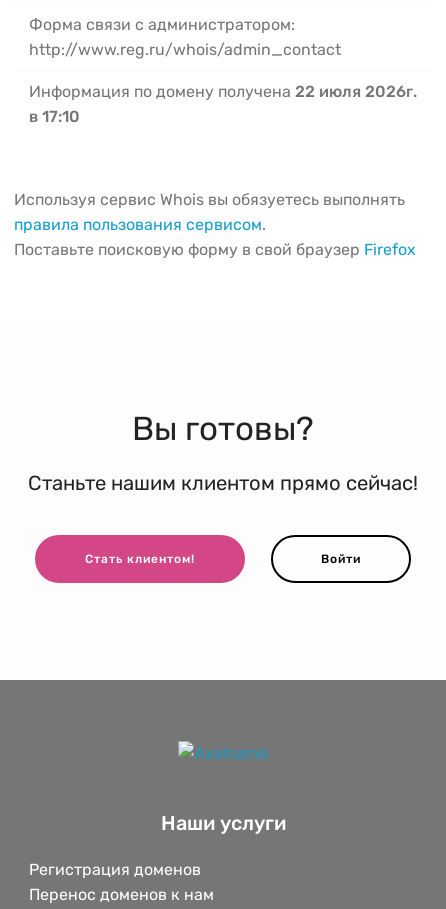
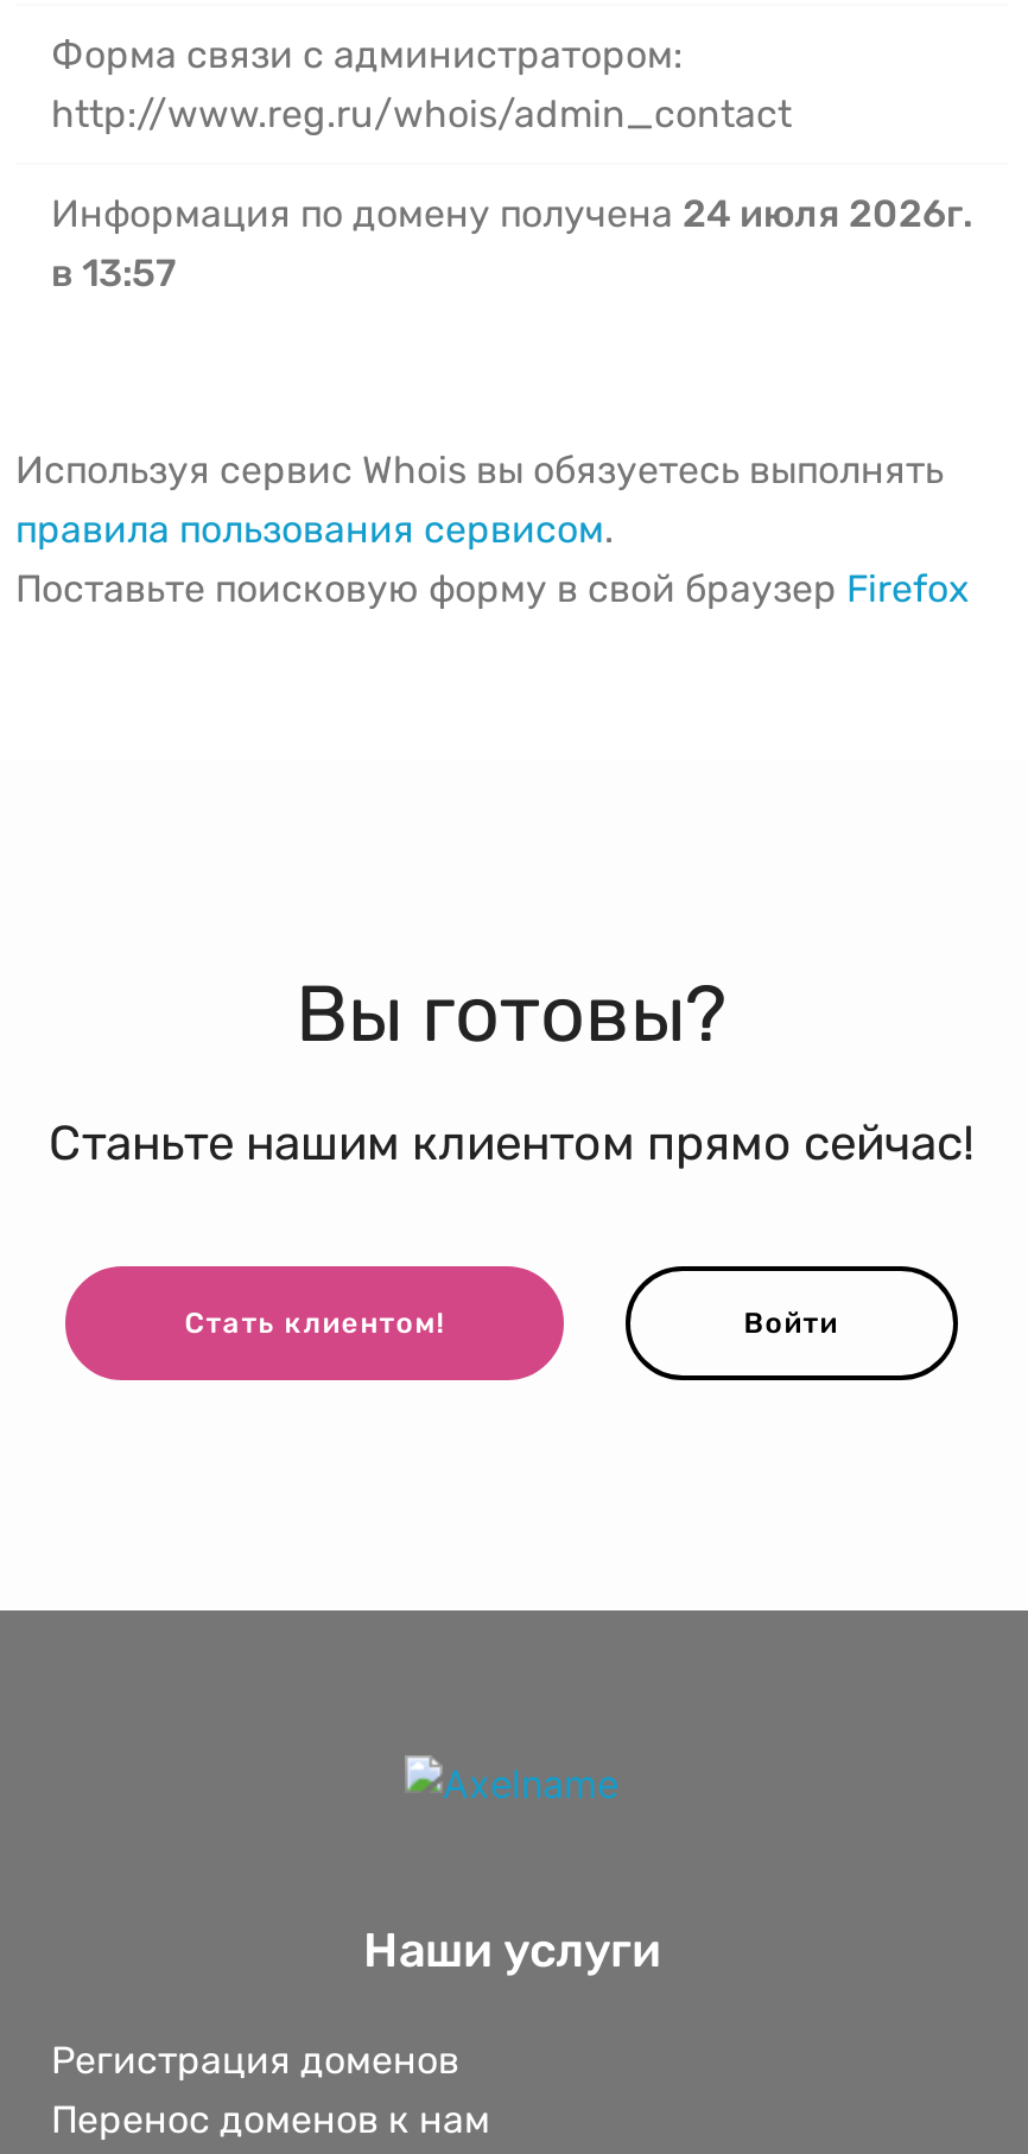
- Информация по домену получена 22 июля 2026г.
+ Информация по домену получена 24 июля 2026г.

- в 17:10
+ в 13:57
